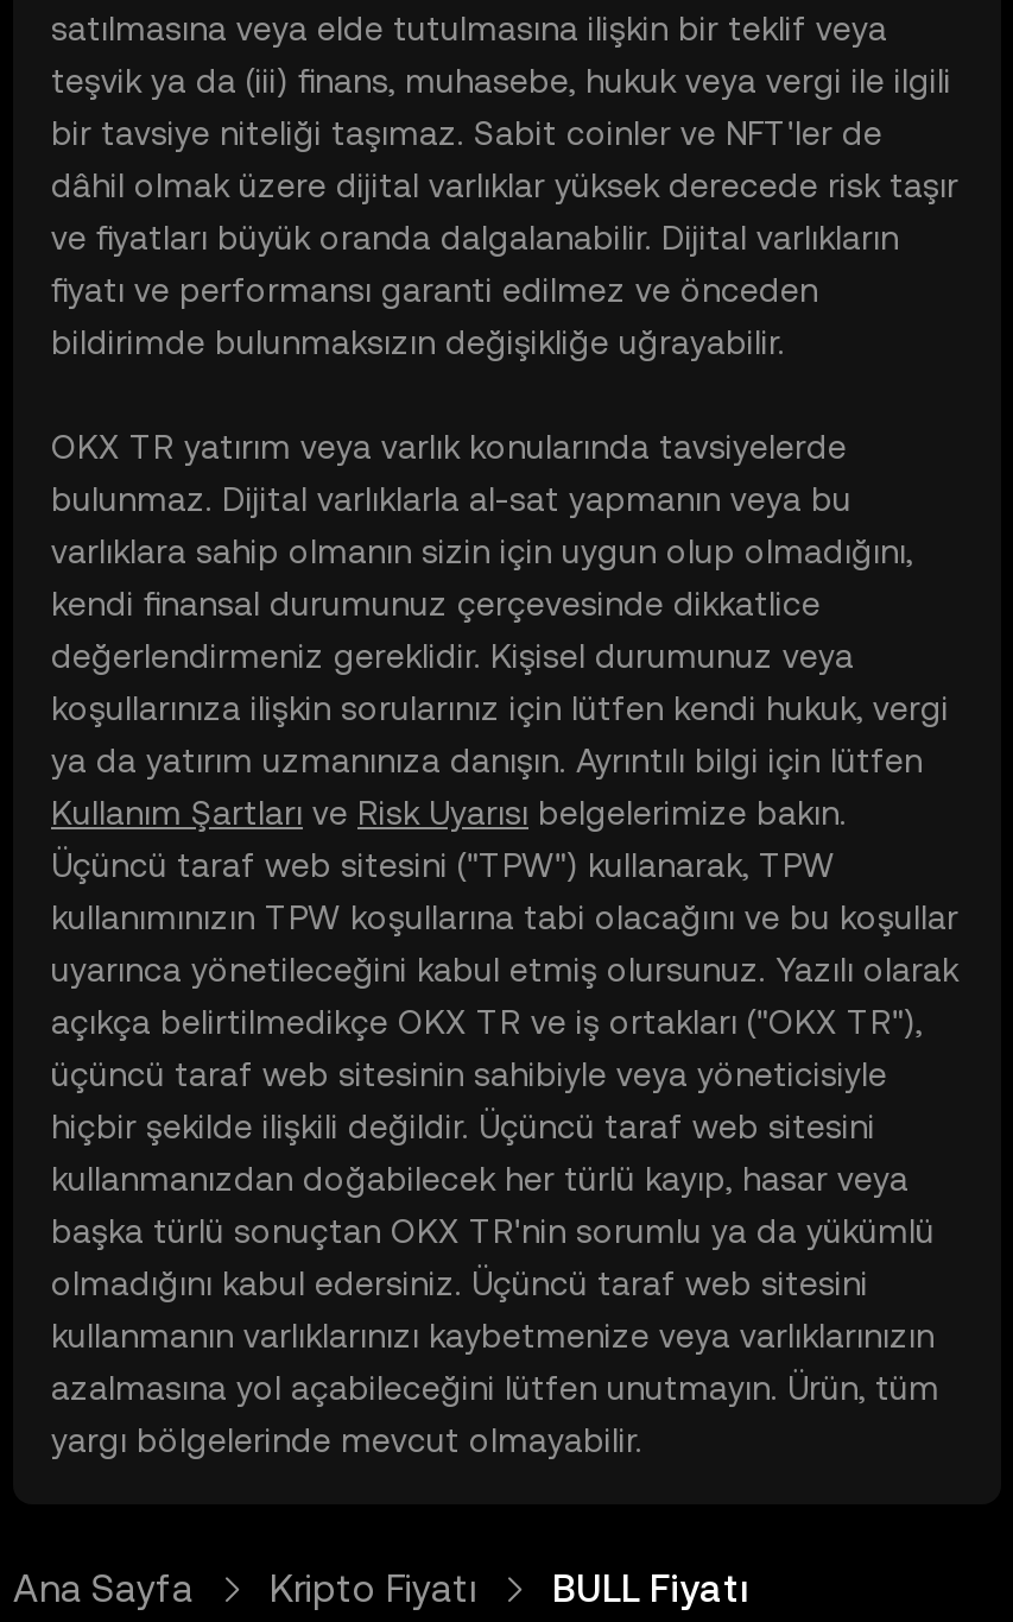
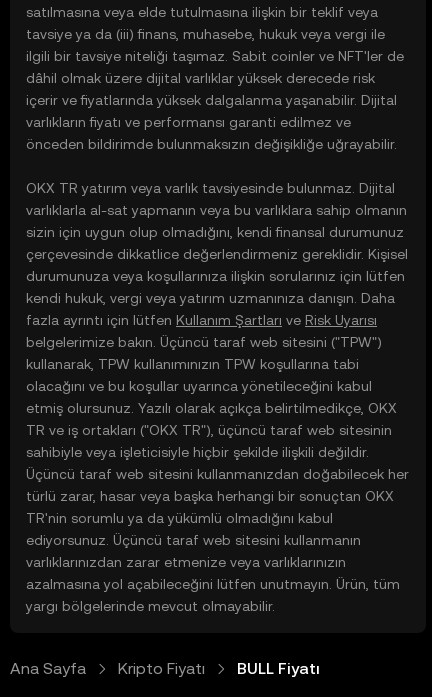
- teşvik ya da (iii) finans, muhasebe, hukuk veya vergi ile ilgili
- bir tavsiye niteliği taşımaz. Sabit coinler ve NFT'ler de
- dâhil olmak üzere dijital varlıklar yüksek derecede risk taşır
- ve fiyatları büyük oranda dalgalanabilir. Dijital varlıkların
- fiyatı ve performansı garanti edilmez ve önceden
- bildirimde bulunmaksızın değişikliğe uğrayabilir.
+ tavsiye ya da (iii) finans, muhasebe, hukuk veya vergi ile
+ ilgili bir tavsiye niteliği taşımaz. Sabit coinler ve NFT'ler de
+ dâhil olmak üzere dijital varlıklar yüksek derecede risk
+ içerir ve fiyatlarında yüksek dalgalanma yaşanabilir. Dijital
+ varlıkların fiyatı ve performansı garanti edilmez ve
+ önceden bildirimde bulunmaksızın değişikliğe uğrayabilir.

- OKX TR yatırım veya varlık konularında tavsiyelerde
- bulunmaz. Dijital varlıklarla al-sat yapmanın veya bu
- varlıklara sahip olmanın sizin için uygun olup olmadığını,
- kendi finansal durumunuz çerçevesinde dikkatlice
- değerlendirmeniz gereklidir. Kişisel durumunuz veya
- koşullarınıza ilişkin sorularınız için lütfen kendi hukuk, vergi
- ya da yatırım uzmanınıza danışın. Ayrıntılı bilgi için lütfen
- Kullanım Şartları ve Risk Uyarısı belgelerimize bakın.
- Üçüncü taraf web sitesini ("TPW") kullanarak, TPW
- kullanımınızın TPW koşullarına tabi olacağını ve bu koşullar
- uyarınca yönetileceğini kabul etmiş olursunuz. Yazılı olarak
- açıkça belirtilmedikçe OKX TR ve iş ortakları ("OKX TR"),
- üçüncü taraf web sitesinin sahibiyle veya yöneticisiyle
- hiçbir şekilde ilişkili değildir. Üçüncü taraf web sitesini
- kullanmanızdan doğabilecek her türlü kayıp, hasar veya
- başka türlü sonuçtan OKX TR'nin sorumlu ya da yükümlü
- olmadığını kabul edersiniz. Üçüncü taraf web sitesini
- kullanmanın varlıklarınızı kaybetmenize veya varlıklarınızın
+ OKX TR yatırım veya varlık tavsiyesinde bulunmaz. Dijital
+ varlıklarla al-sat yapmanın veya bu varlıklara sahip olmanın
+ sizin için uygun olup olmadığını, kendi finansal durumunuz
+ çerçevesinde dikkatlice değerlendirmeniz gereklidir. Kişisel
+ durumunuza veya koşullarınıza ilişkin sorularınız için lütfen
+ kendi hukuk, vergi veya yatırım uzmanınıza danışın. Daha
+ fazla ayrıntı için lütfen Kullanım Şartları ve Risk Uyarısı
+ belgelerimize bakın. Üçüncü taraf web sitesini ("TPW")
+ kullanarak, TPW kullanımınızın TPW koşullarına tabi
+ olacağını ve bu koşullar uyarınca yönetileceğini kabul
+ etmiş olursunuz. Yazılı olarak açıkça belirtilmedikçe, OKX
+ TR ve iş ortakları ("OKX TR"), üçüncü taraf web sitesinin
+ sahibiyle veya işleticisiyle hiçbir şekilde ilişkili değildir.
+ Üçüncü taraf web sitesini kullanmanızdan doğabilecek her
+ türlü zarar, hasar veya başka herhangi bir sonuçtan OKX
+ TR'nin sorumlu ya da yükümlü olmadığını kabul
+ ediyorsunuz. Üçüncü taraf web sitesini kullanmanın
+ varlıklarınızdan zarar etmenize veya varlıklarınızın
